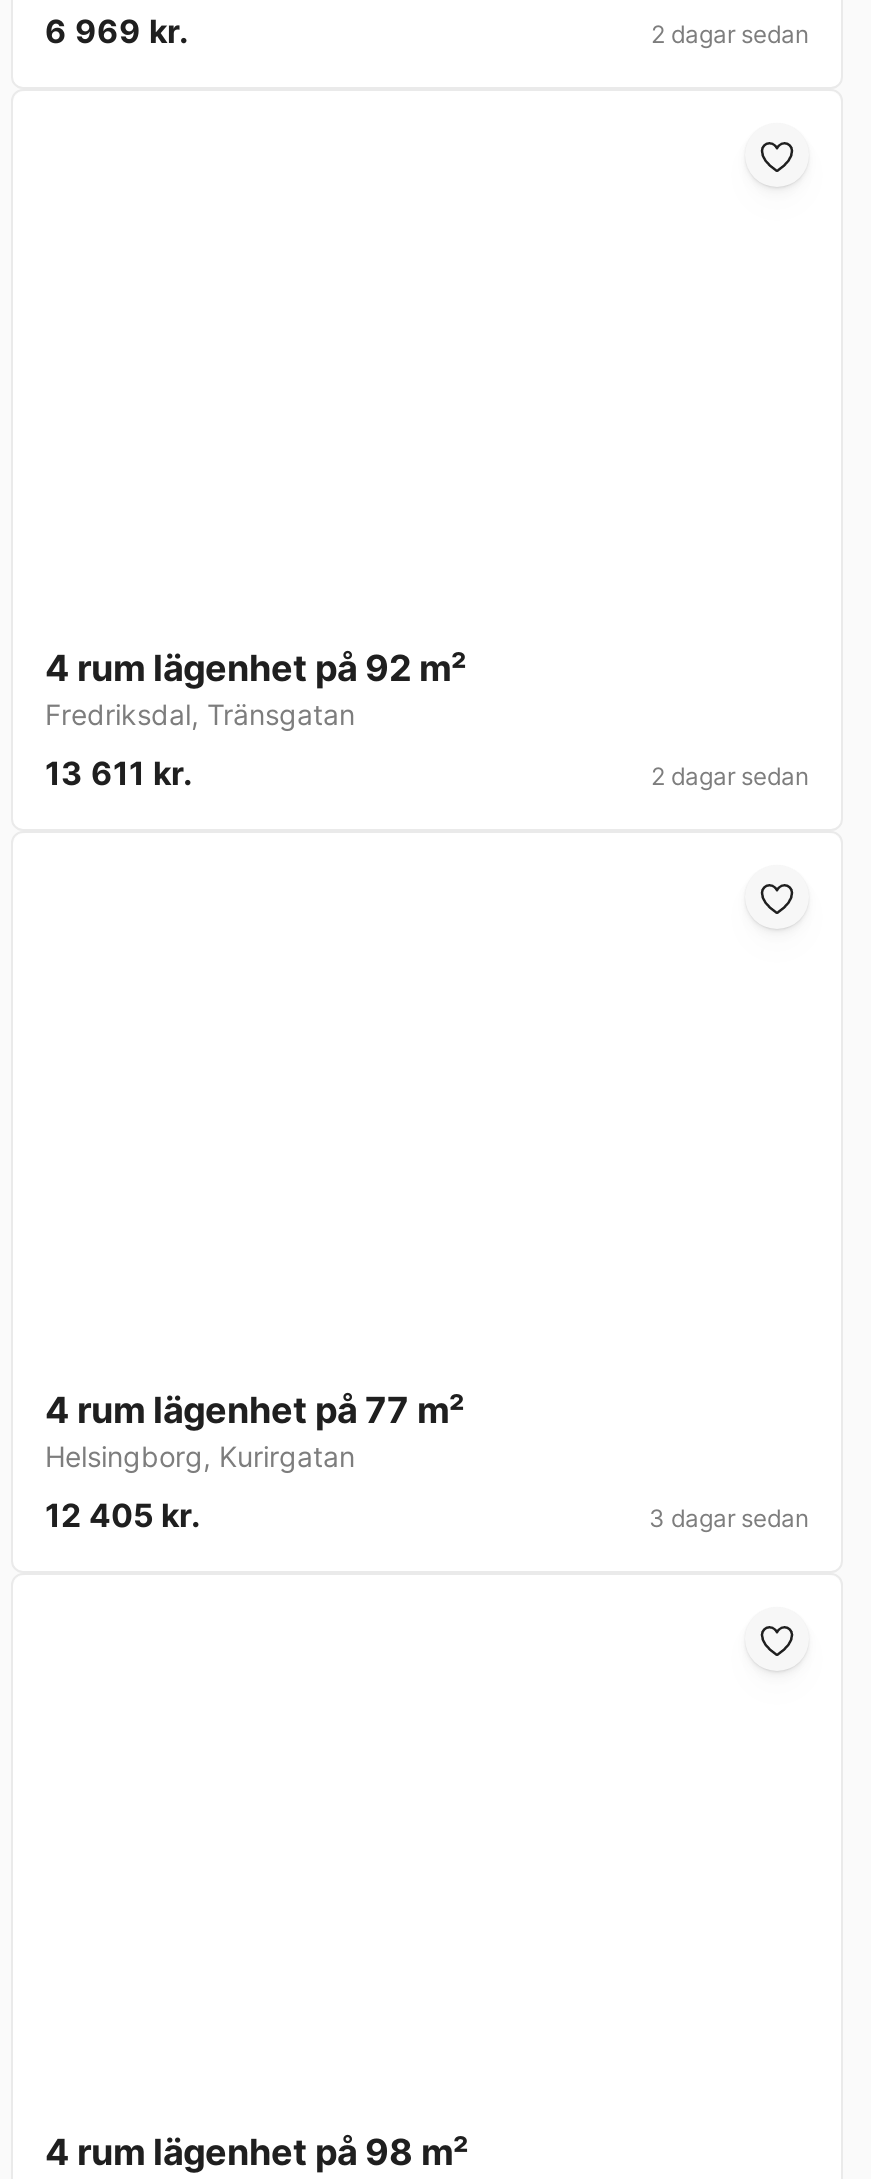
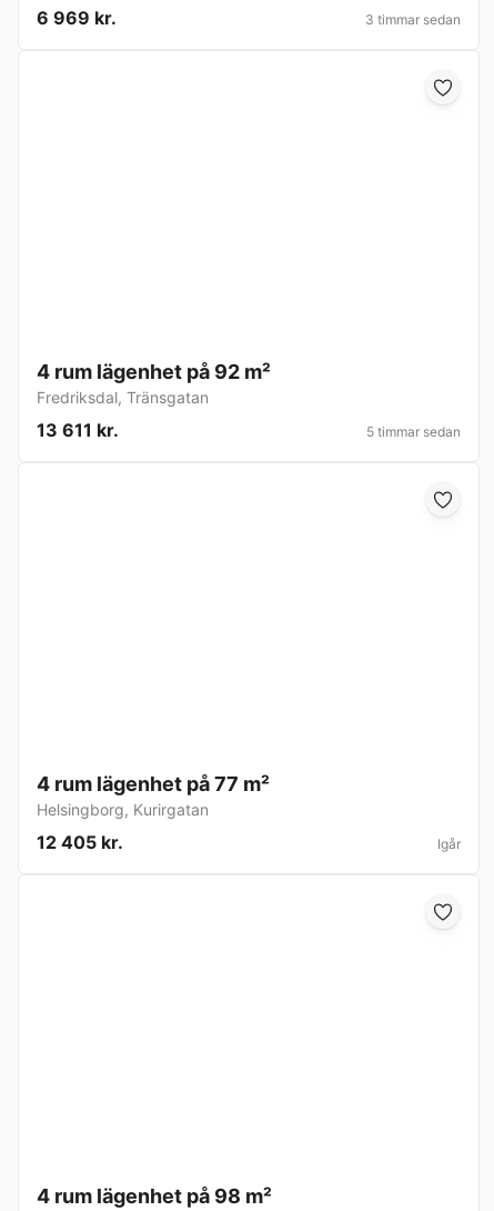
- 2 dagar sedan
+ 3 timmar sedan

- 2 dagar sedan
+ 5 timmar sedan

- 3 dagar sedan
+ Igår
